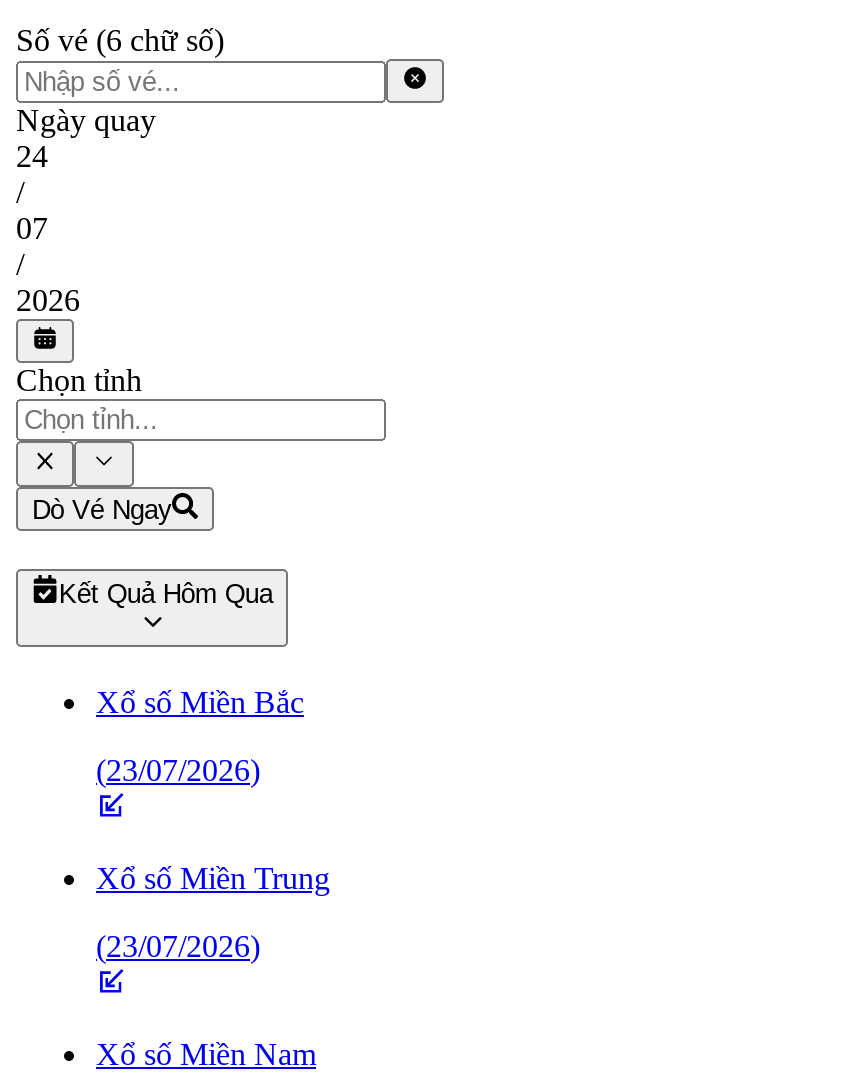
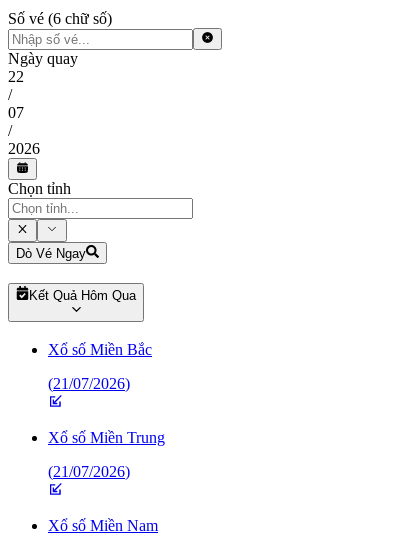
- 24
+ 22

- (23/07/2026)
+ (21/07/2026)

- (23/07/2026)
+ (21/07/2026)
